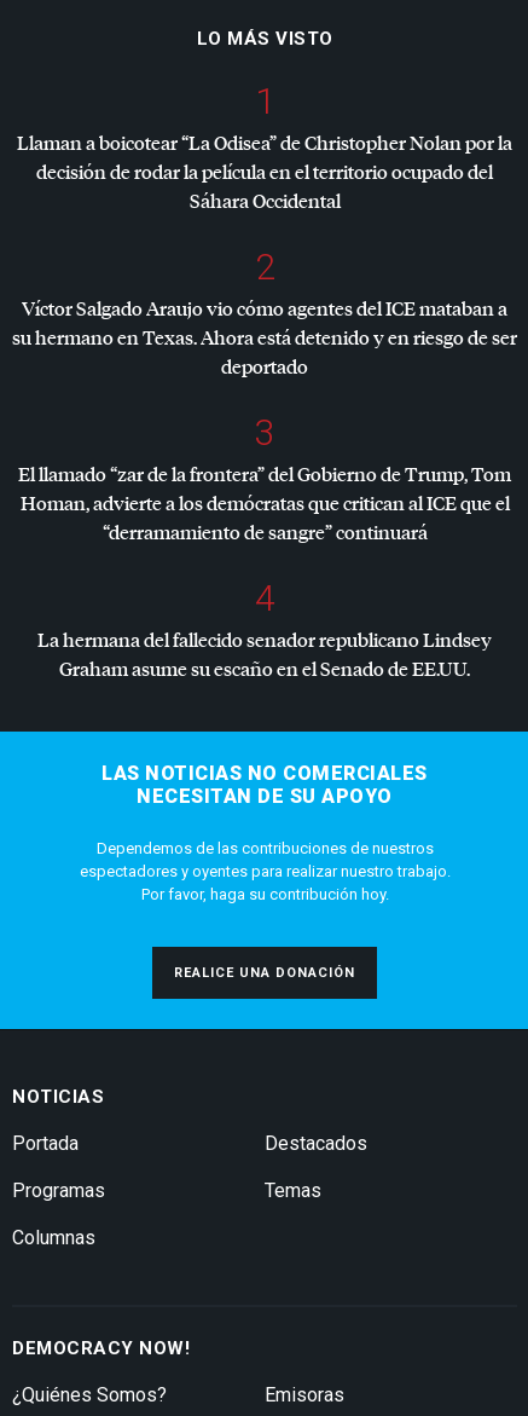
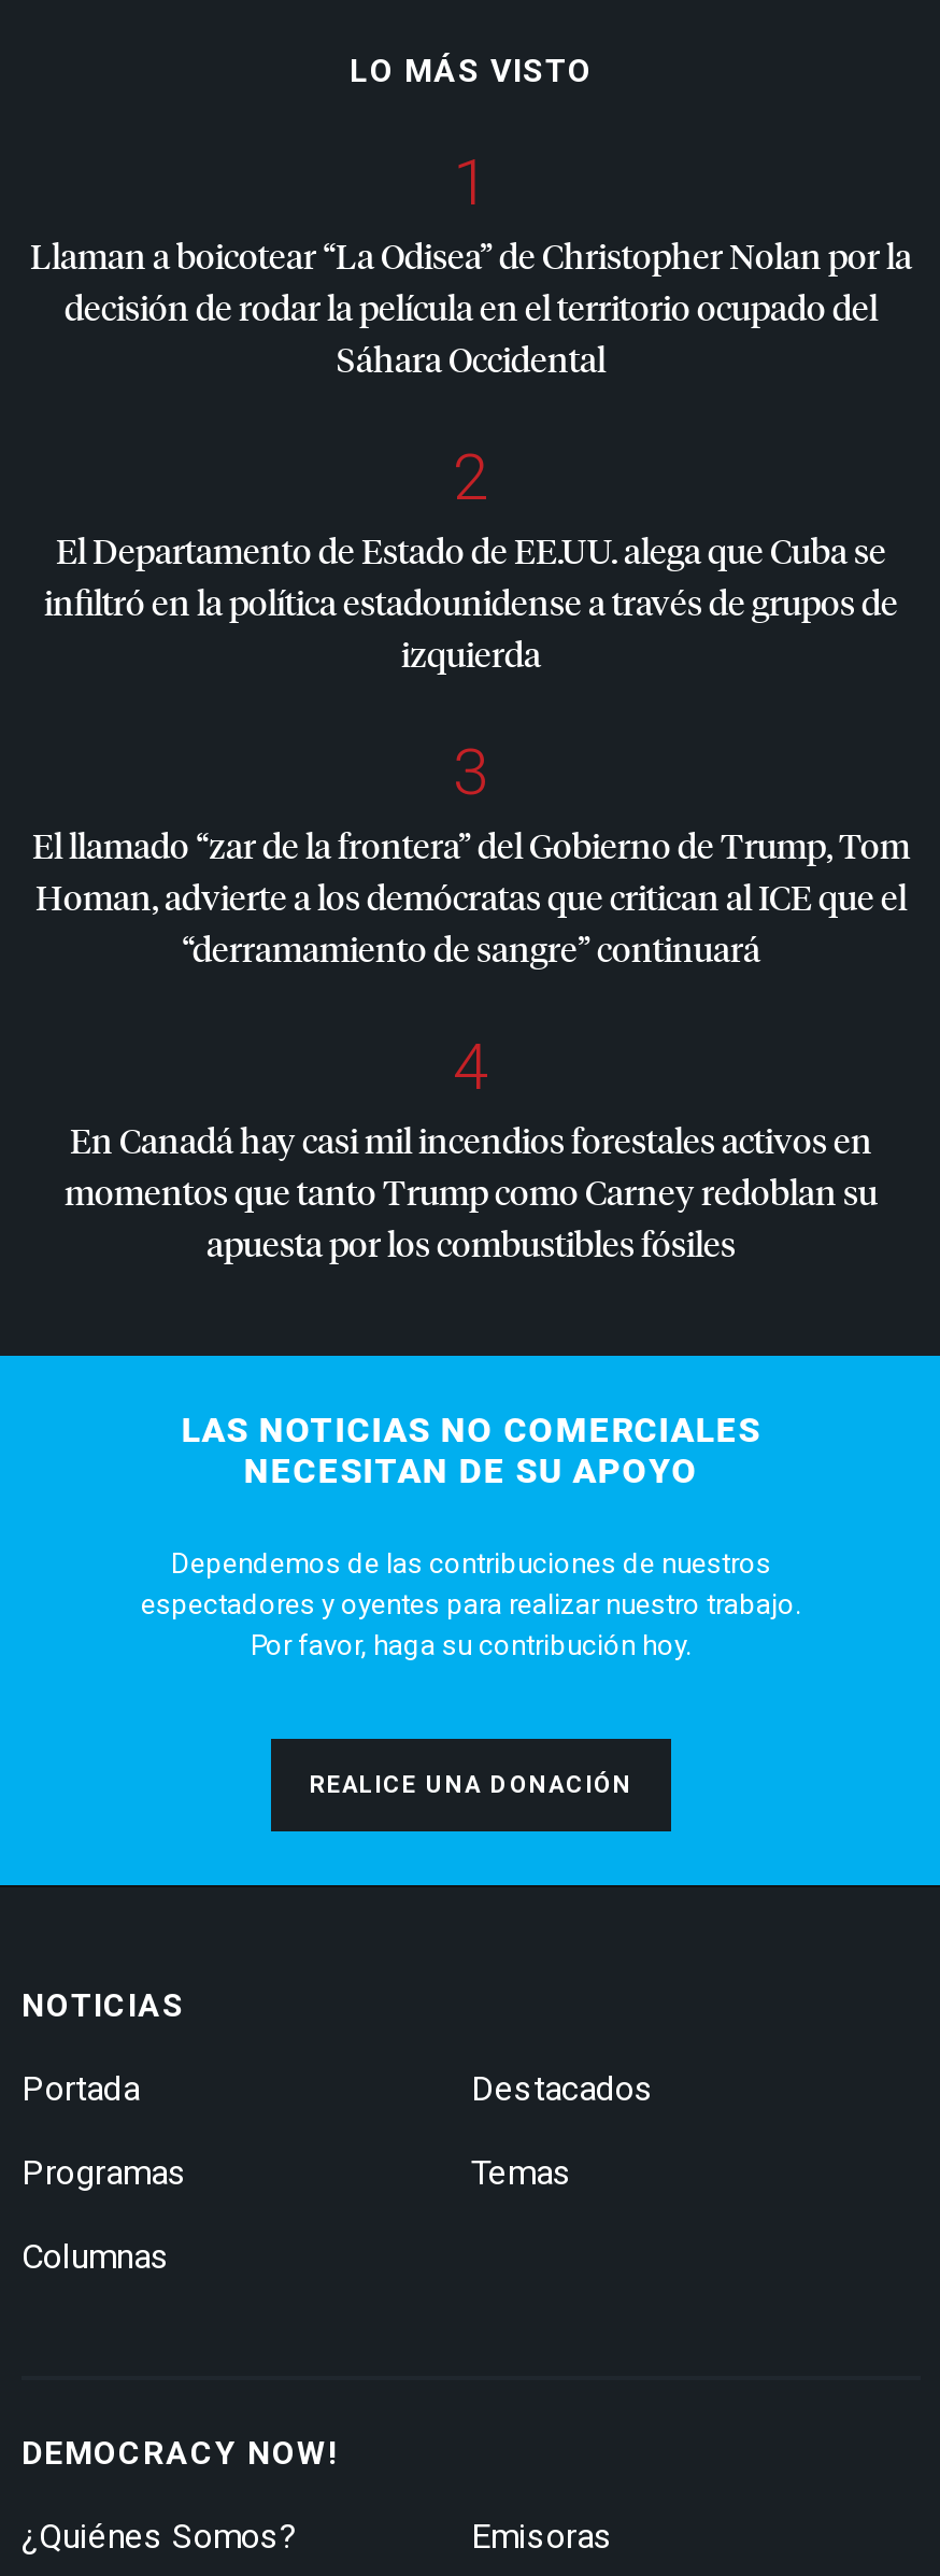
- Víctor Salgado Araujo vio cómo agentes del ICEmataban a
- su hermano en Texas. Ahora está detenido y en riesgo de ser
- deportado
+ El Departamento de Estado de EE.UU. alega que Cuba se
+ infiltró en la política estadounidense a través de grupos de
+ izquierda

- La hermana del fallecido senador republicano Lindsey
- Graham asume su escaño en el Senado de EE.UU.
+ En Canadá hay casi mil incendios forestales activos en
+ momentos que tanto Trump como Carney redoblan su
+ apuesta por los combustibles fósiles
